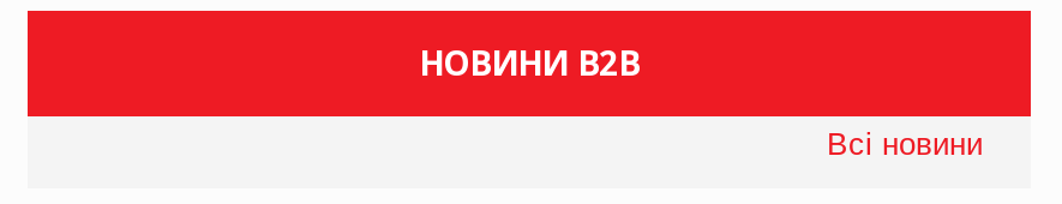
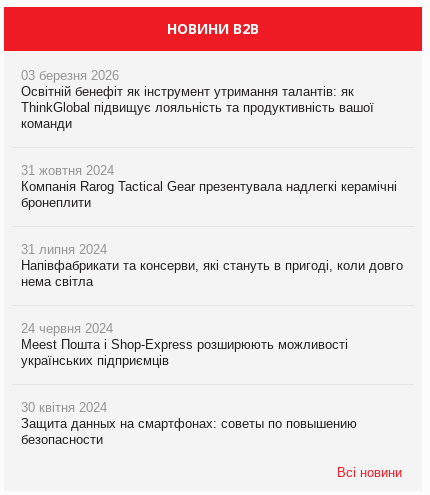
+ 03 березня 2026
+ Освітній бенефіт як інструмент утримання талантів: як
+ ThinkGlobal підвищує лояльність та продуктивність вашої
+ команди
+ 31 жовтня 2024
+ Компанія Rarog Tactical Gear презентувала надлегкі керамічні
+ бронеплити
+ 31 липня 2024
+ Напівфабрикати та консерви, які стануть в пригоді, коли довго
+ нема світла
+ 24 червня 2024
+ Meest Пошта і Shop-Express розширюють можливості
+ українських підприємців
+ 30 квітня 2024
+ Защита данных на смартфонах: советы по повышению
+ безопасности
